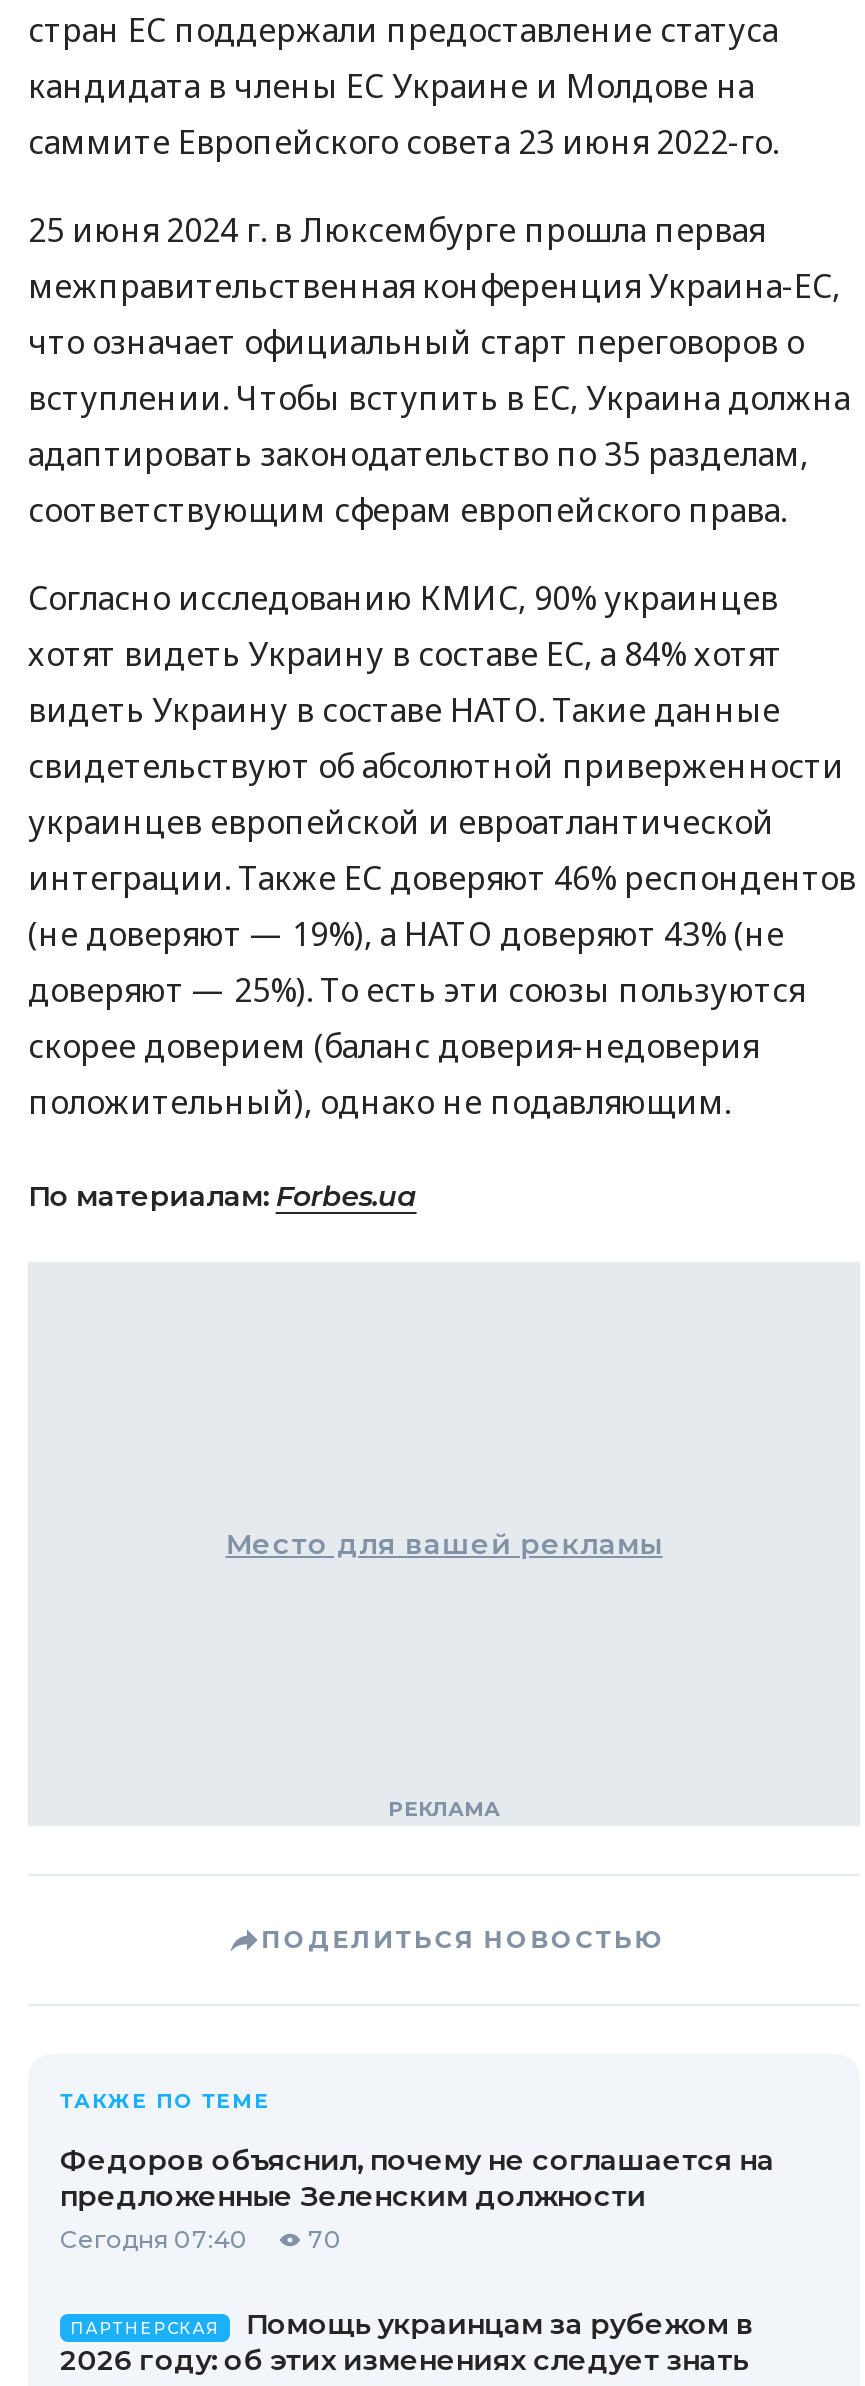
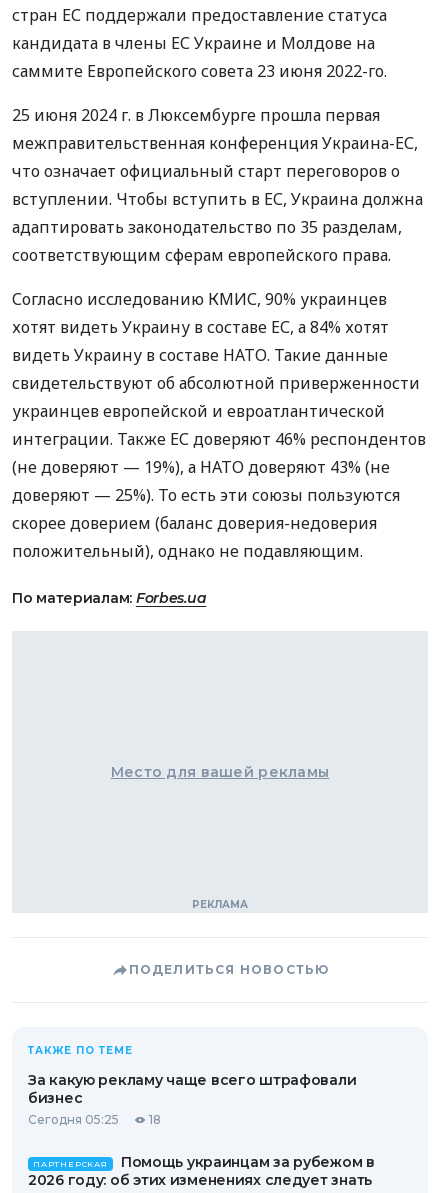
- Федоров объяснил, почему не соглашается на
- предложенные Зеленским должности
- Сегодня 07:40
- 70
+ За какую рекламу чаще всего штрафовали
+ бизнес
+ Сегодня 05:25
+ 18
